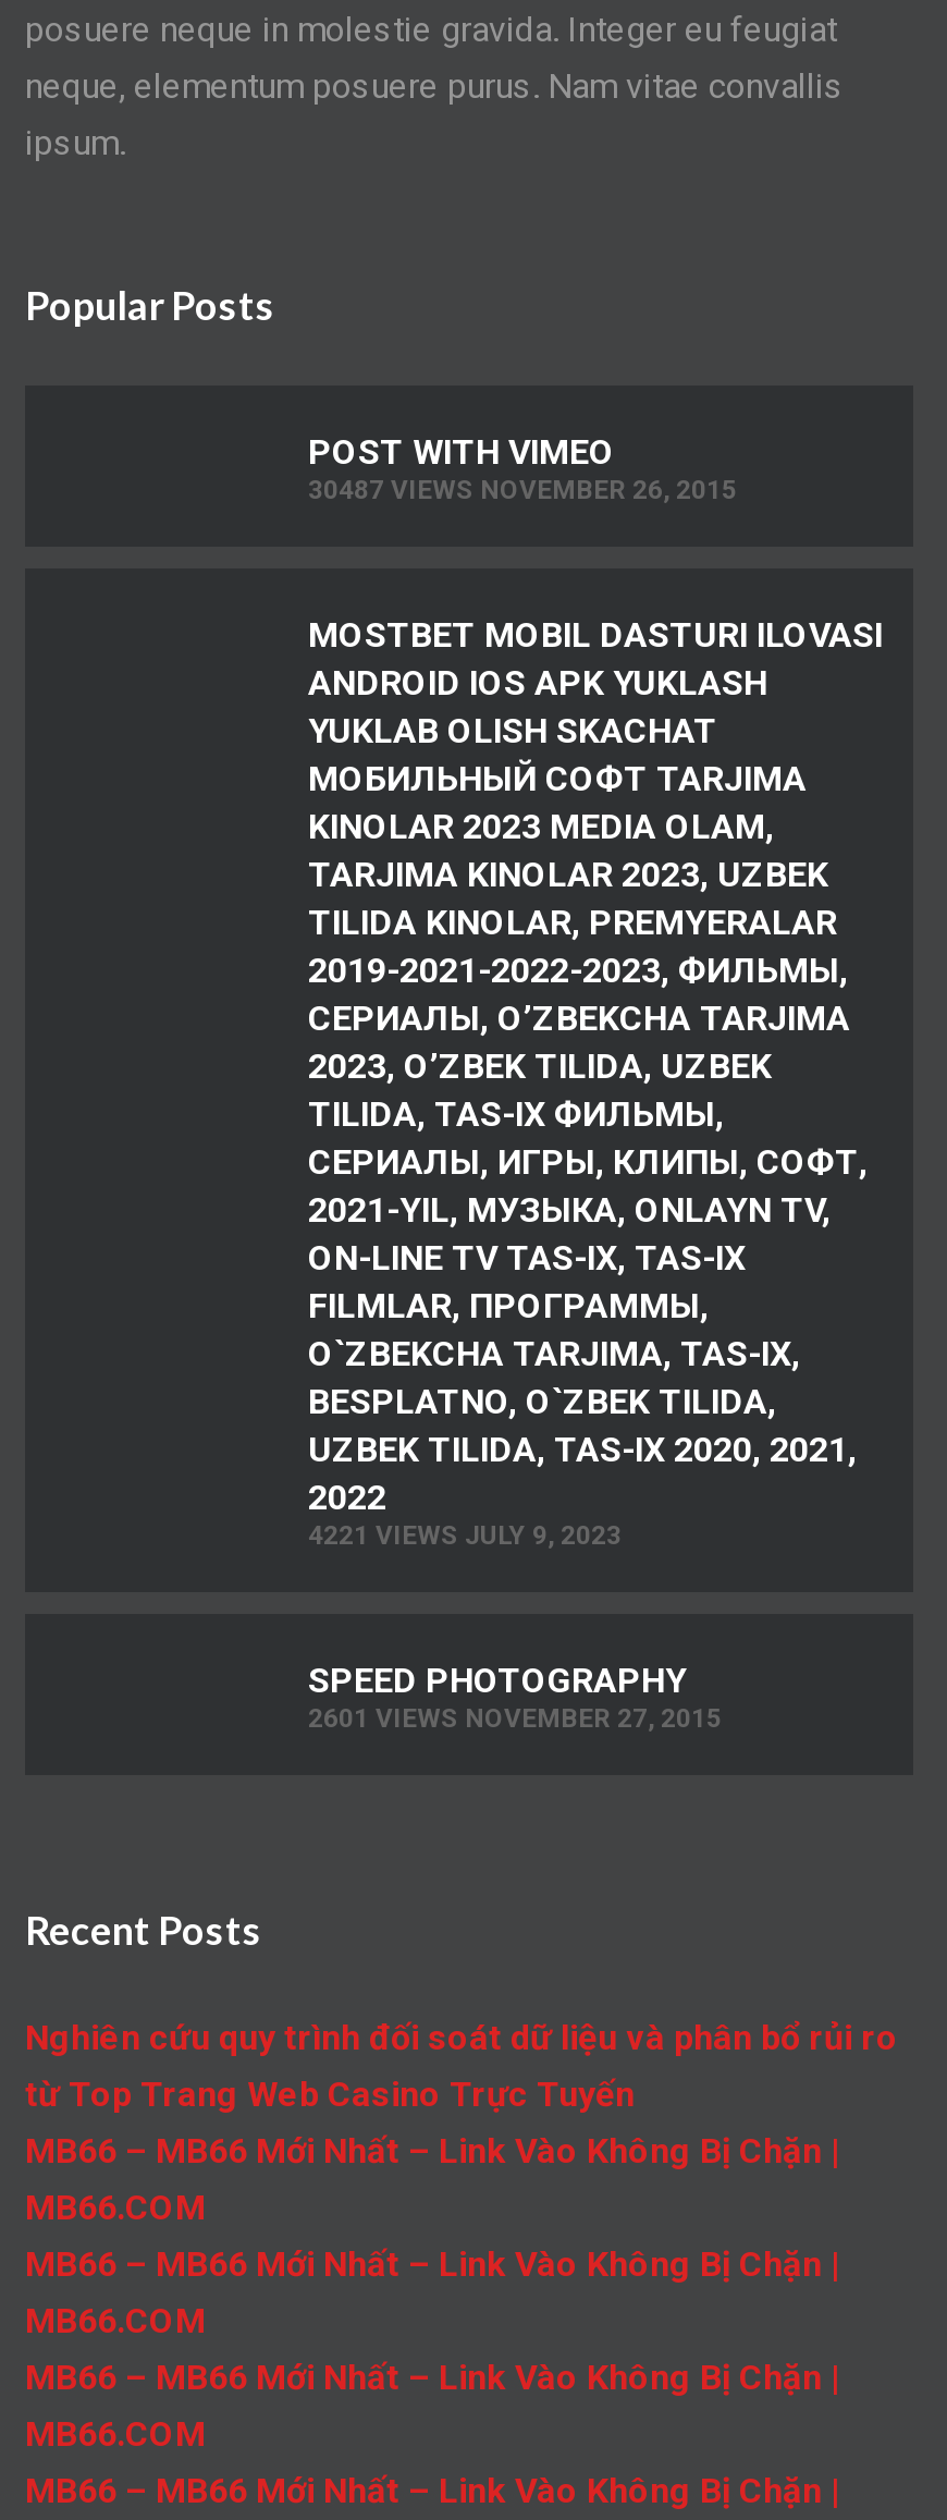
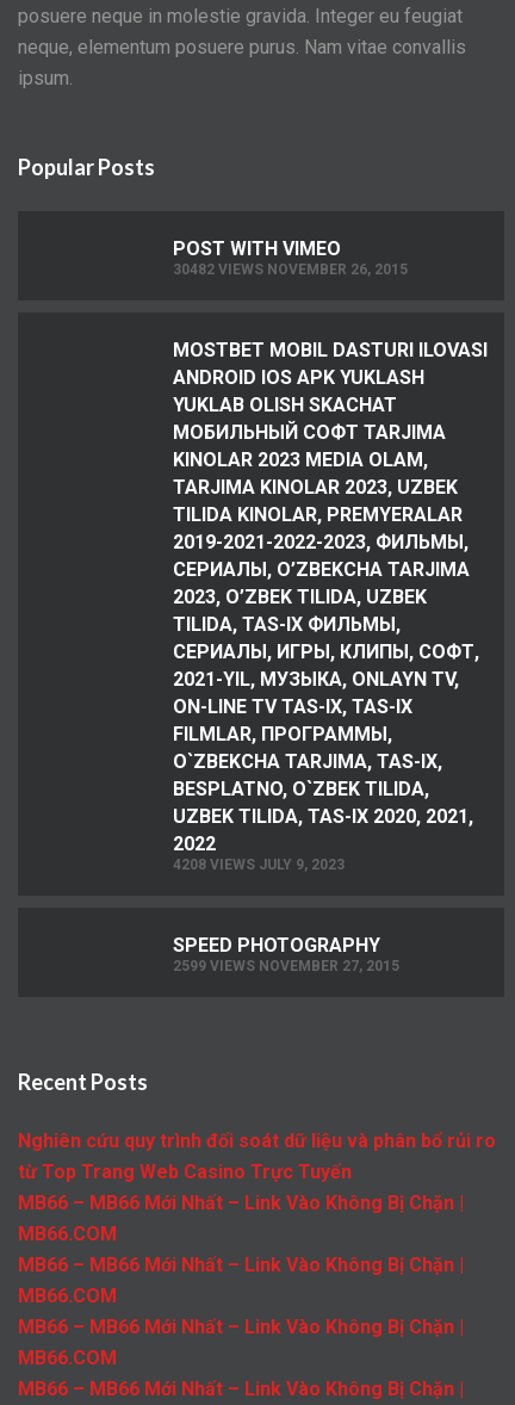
- 30487 VIEWS NOVEMBER 26, 2015
+ 30482 VIEWS NOVEMBER 26, 2015

- 4221 VIEWS JULY 9, 2023
+ 4208 VIEWS JULY 9, 2023

- 2601 VIEWS NOVEMBER 27, 2015
+ 2599 VIEWS NOVEMBER 27, 2015
